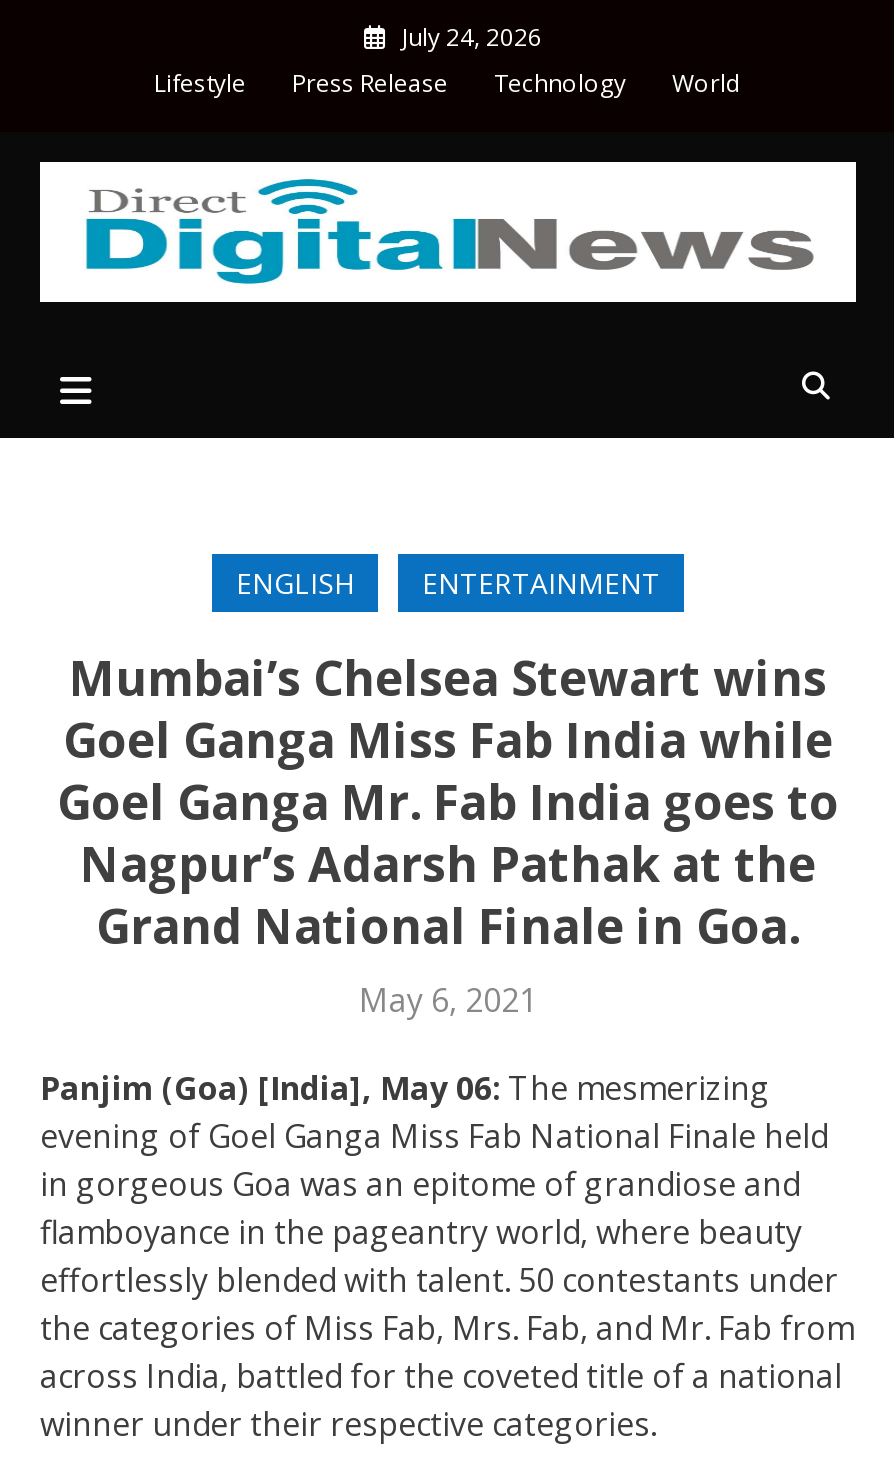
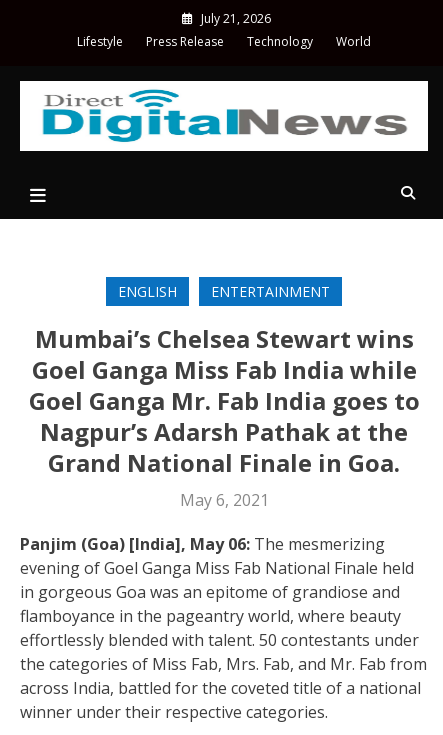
- July 24, 2026
+ July 21, 2026
